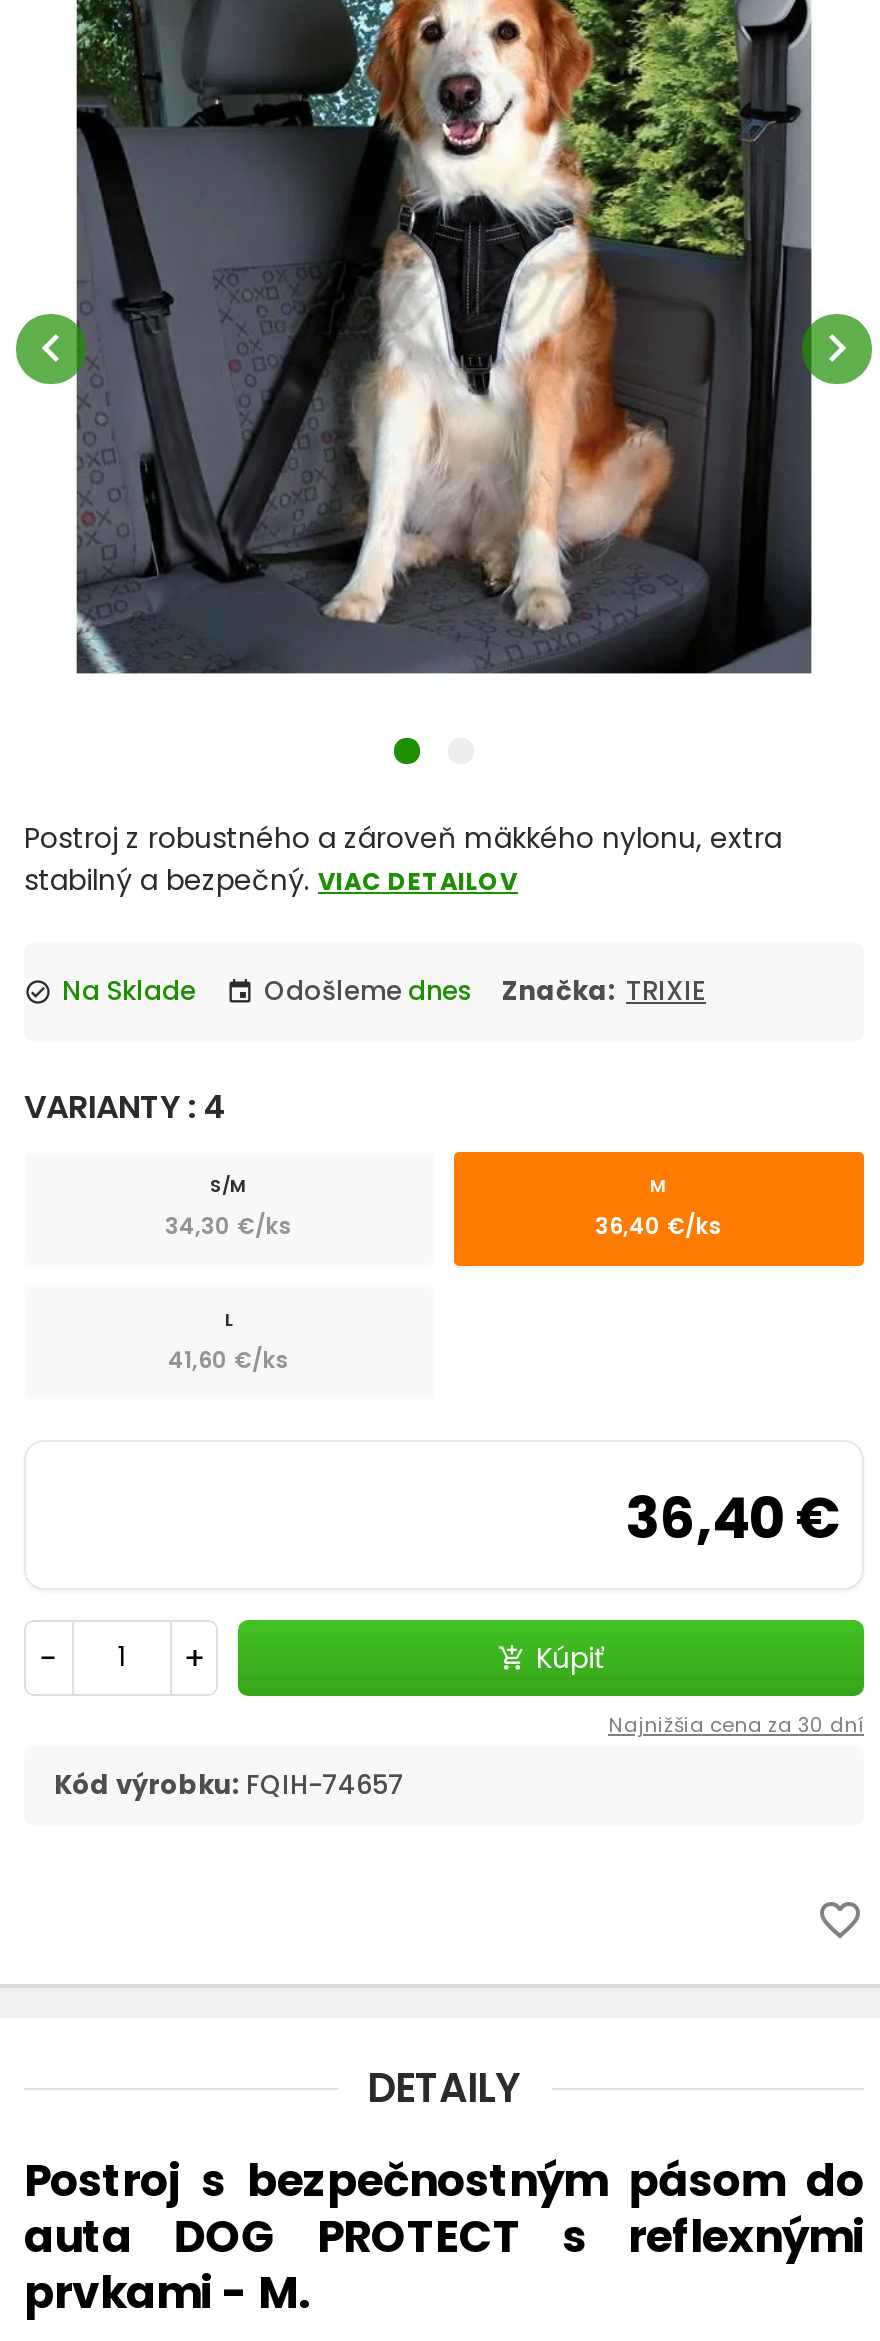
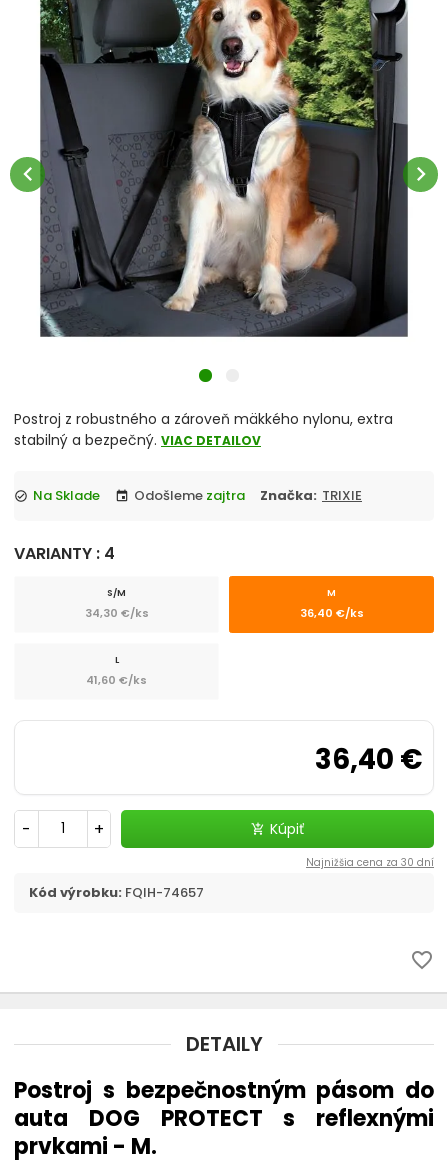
- Odošleme dnes
+ Odošleme zajtra
